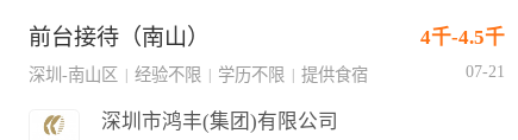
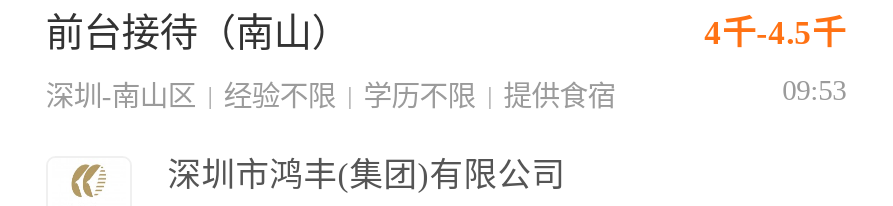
- 07-21
+ 09:53
